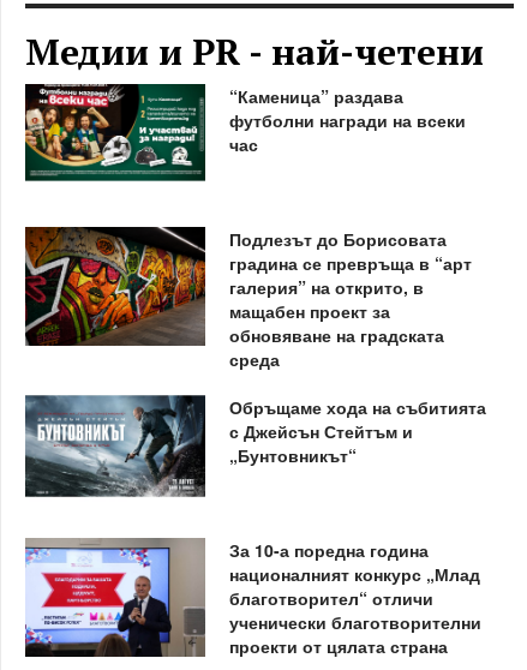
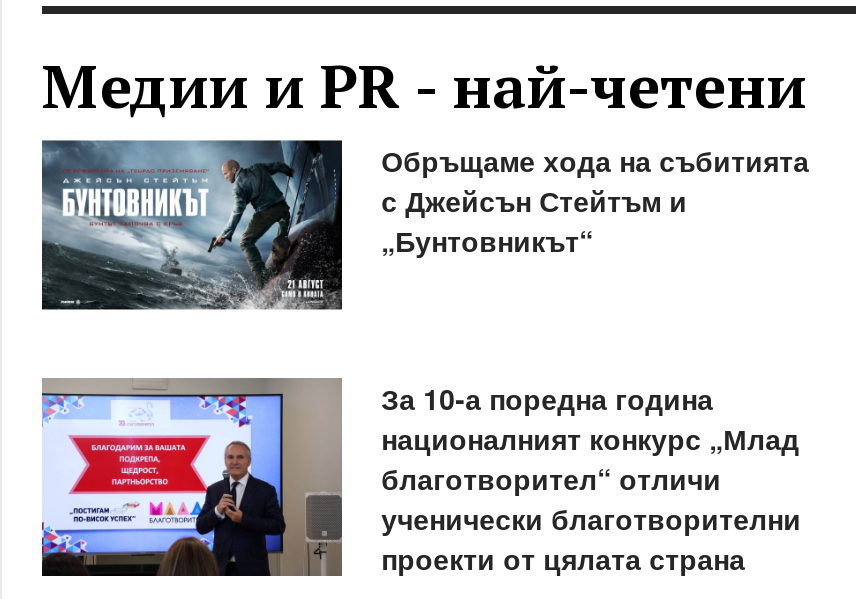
- [image]
- “Каменица” раздава
- футболни награди на всеки
- час

- [image]
- Подлезът до Борисовата
- градина се превръща в “арт
- галерия” на открито, в
- мащабен проект за
- обновяване на градската
- среда
